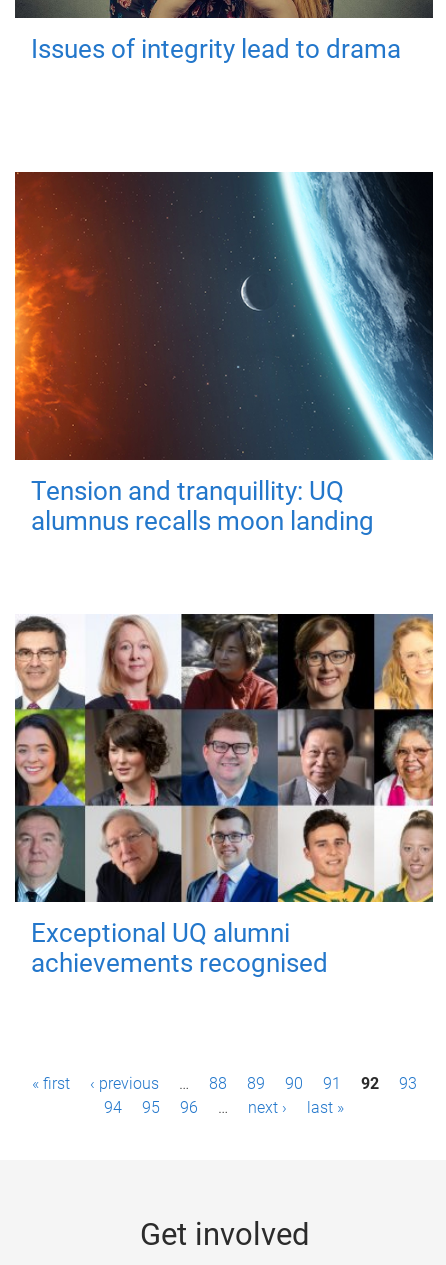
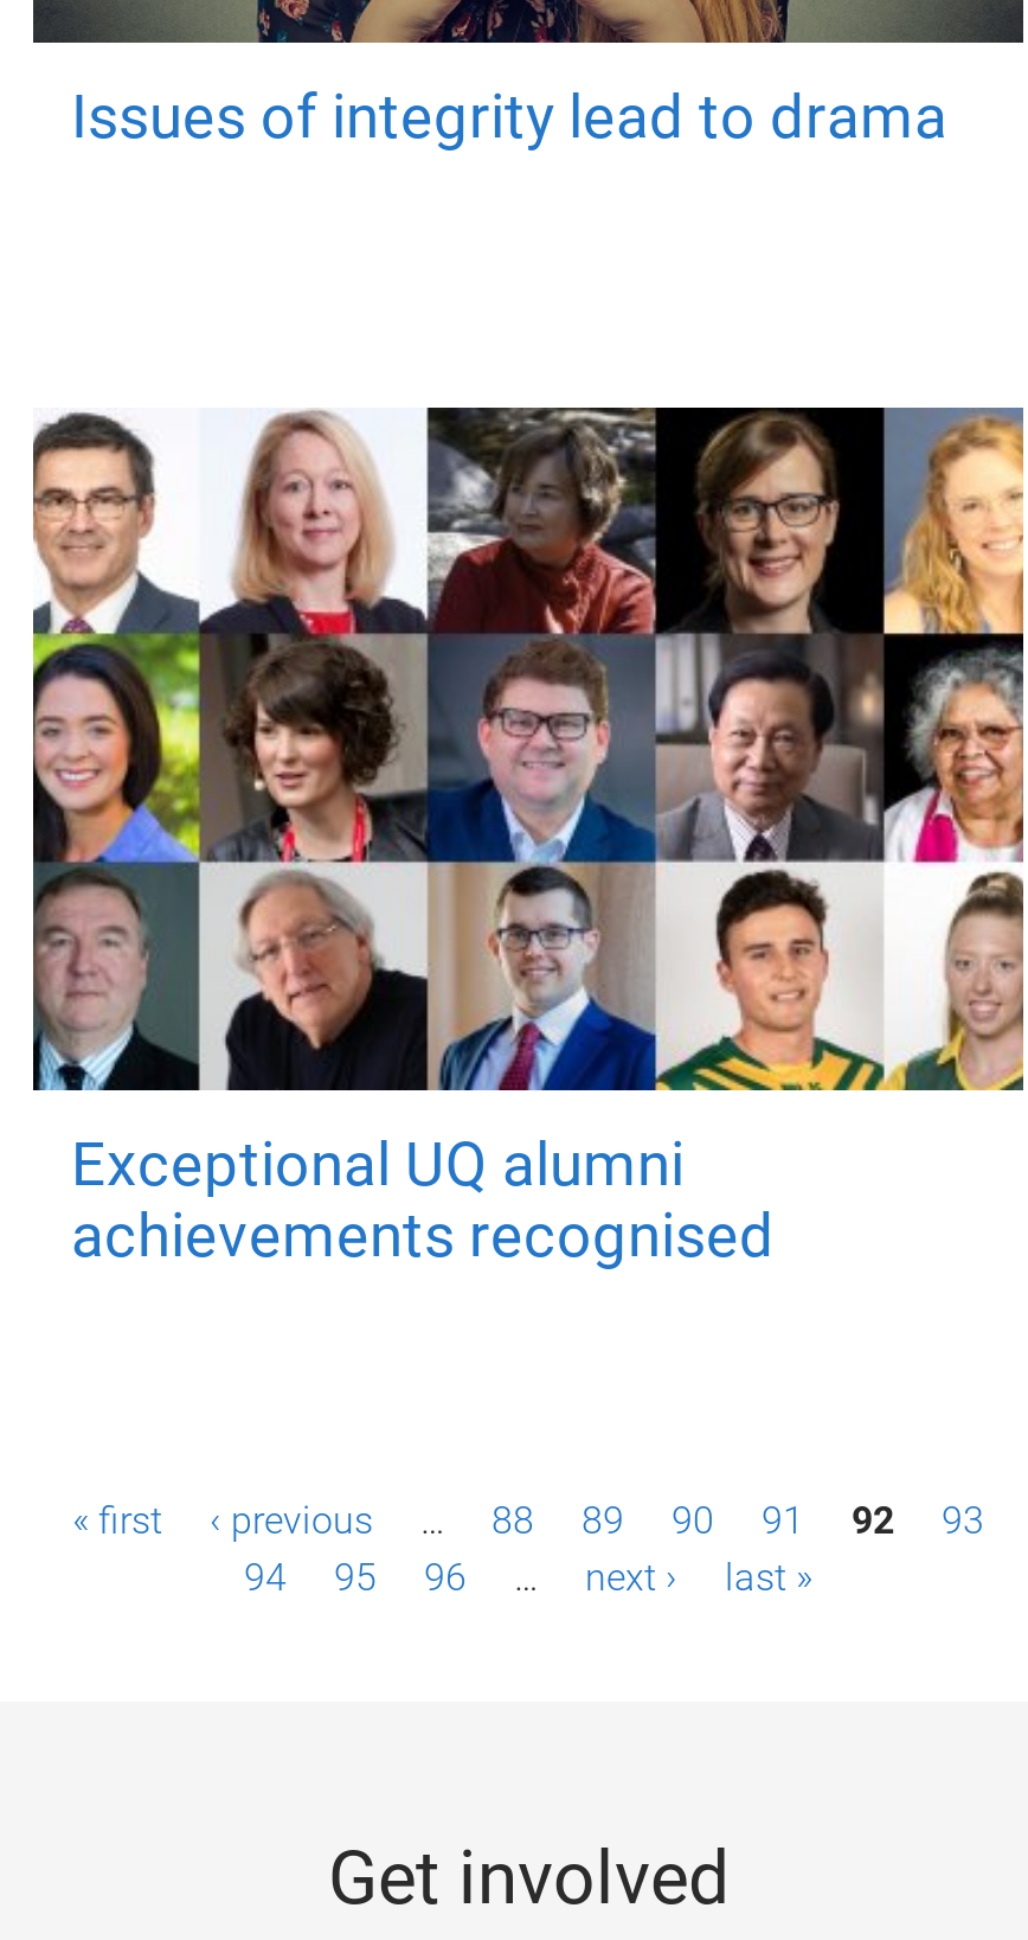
- [image]
- Tension and tranquillity: UQ
- alumnus recalls moon landing
